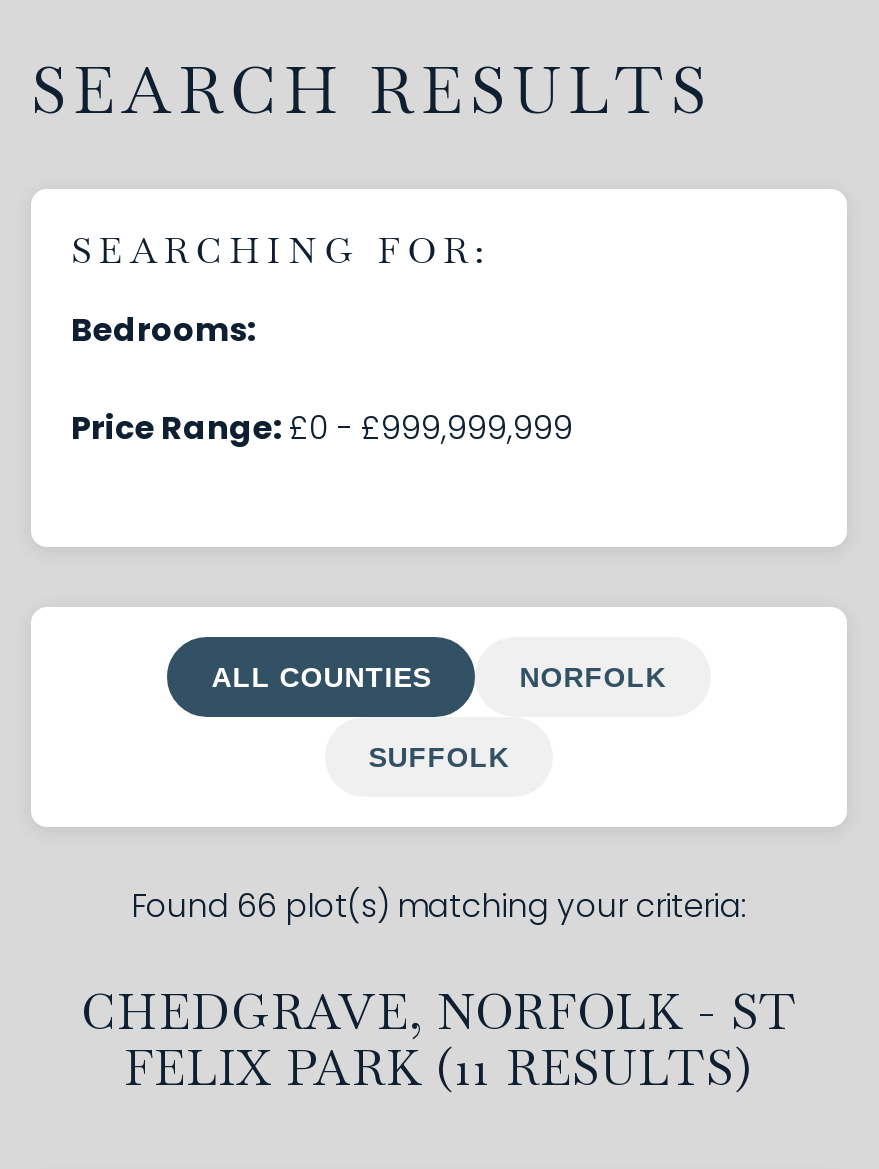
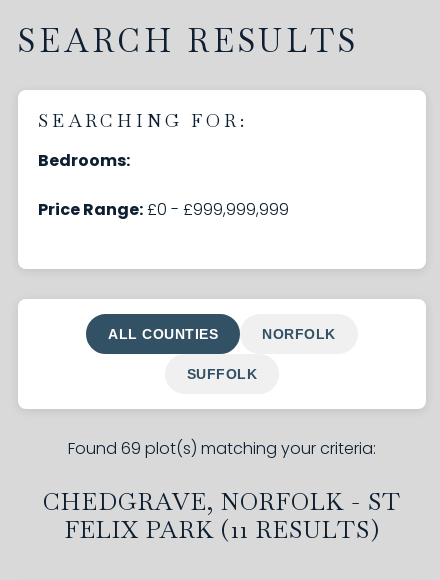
- Found 66 plot(s) matching your criteria:
+ Found 69 plot(s) matching your criteria:
